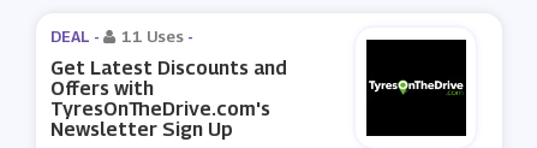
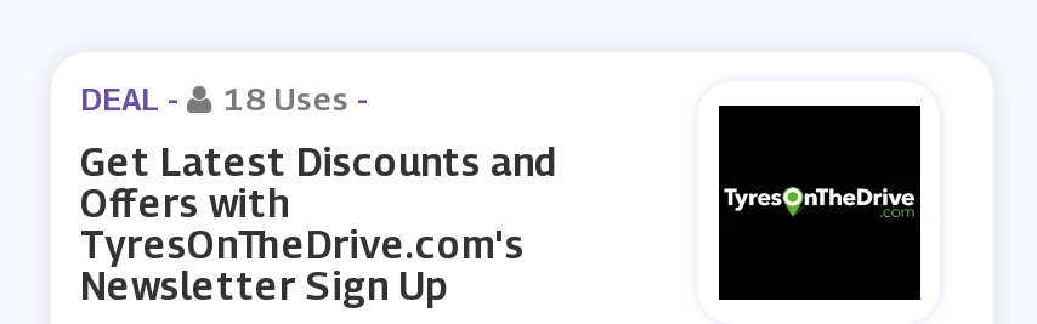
- DEAL - 11 Uses -
+ DEAL - 18 Uses -
